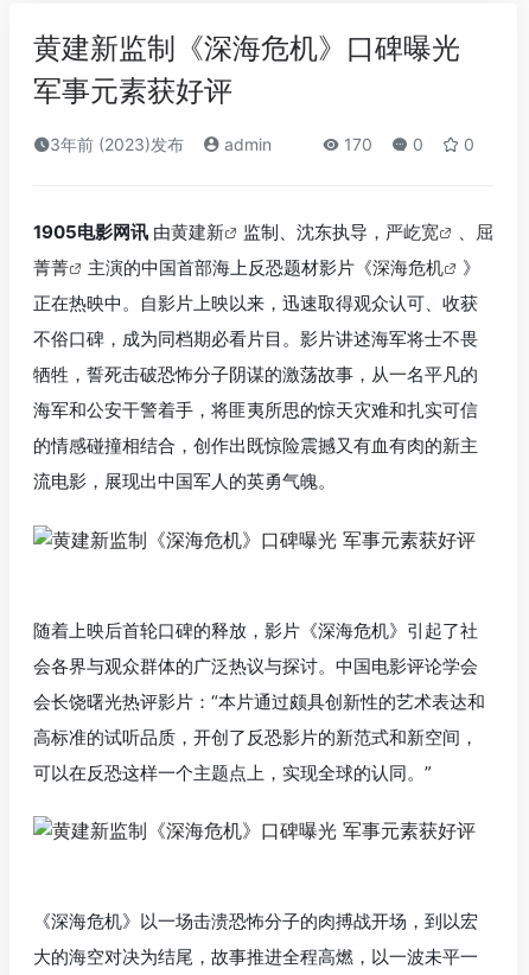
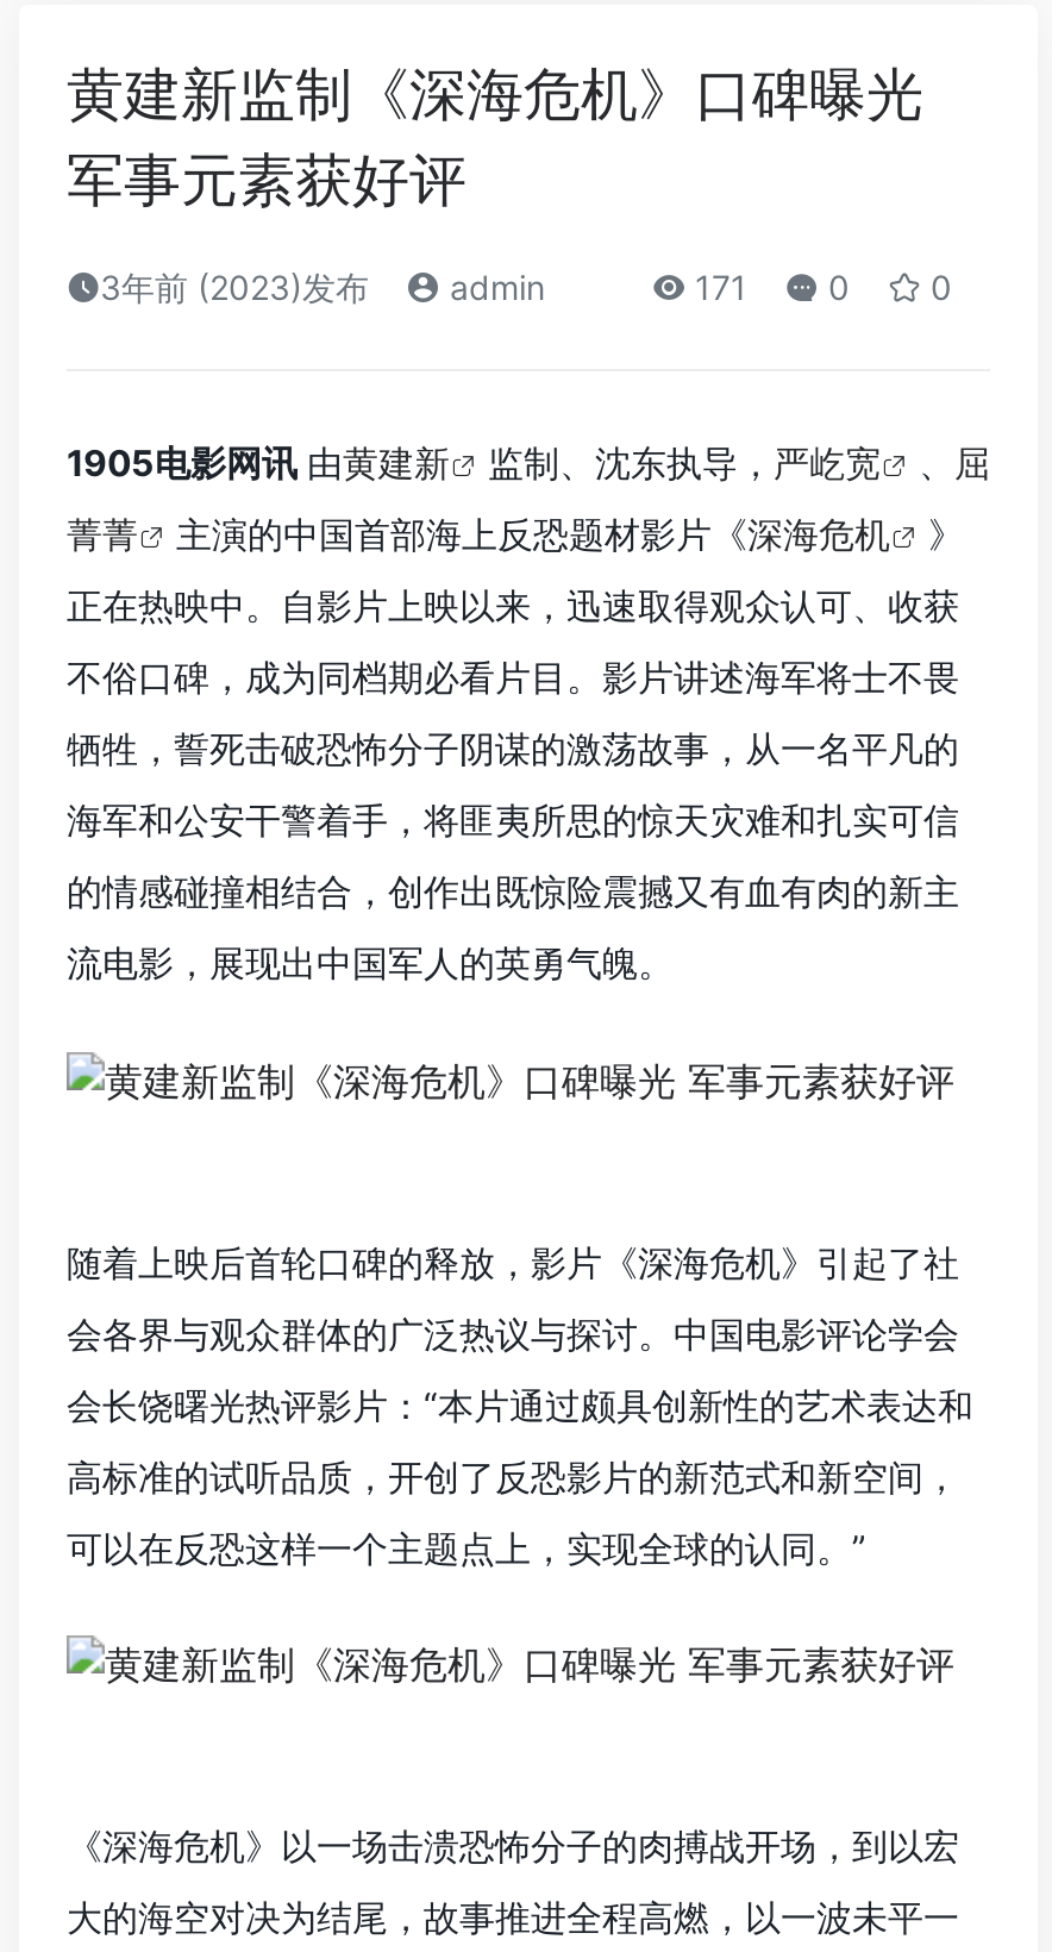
- 170 0 0
+ 171 0 0
